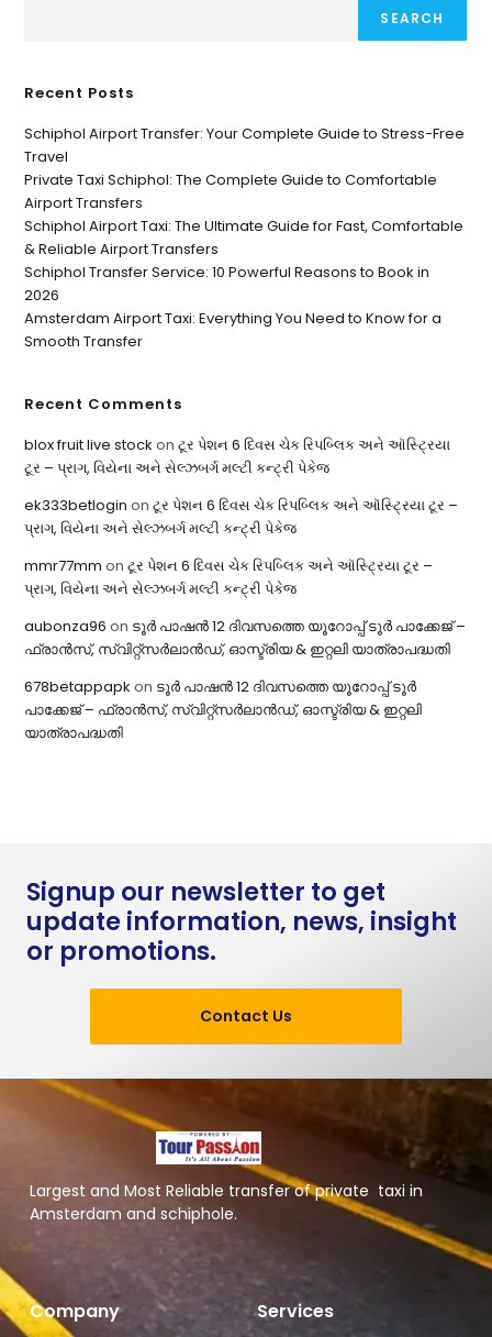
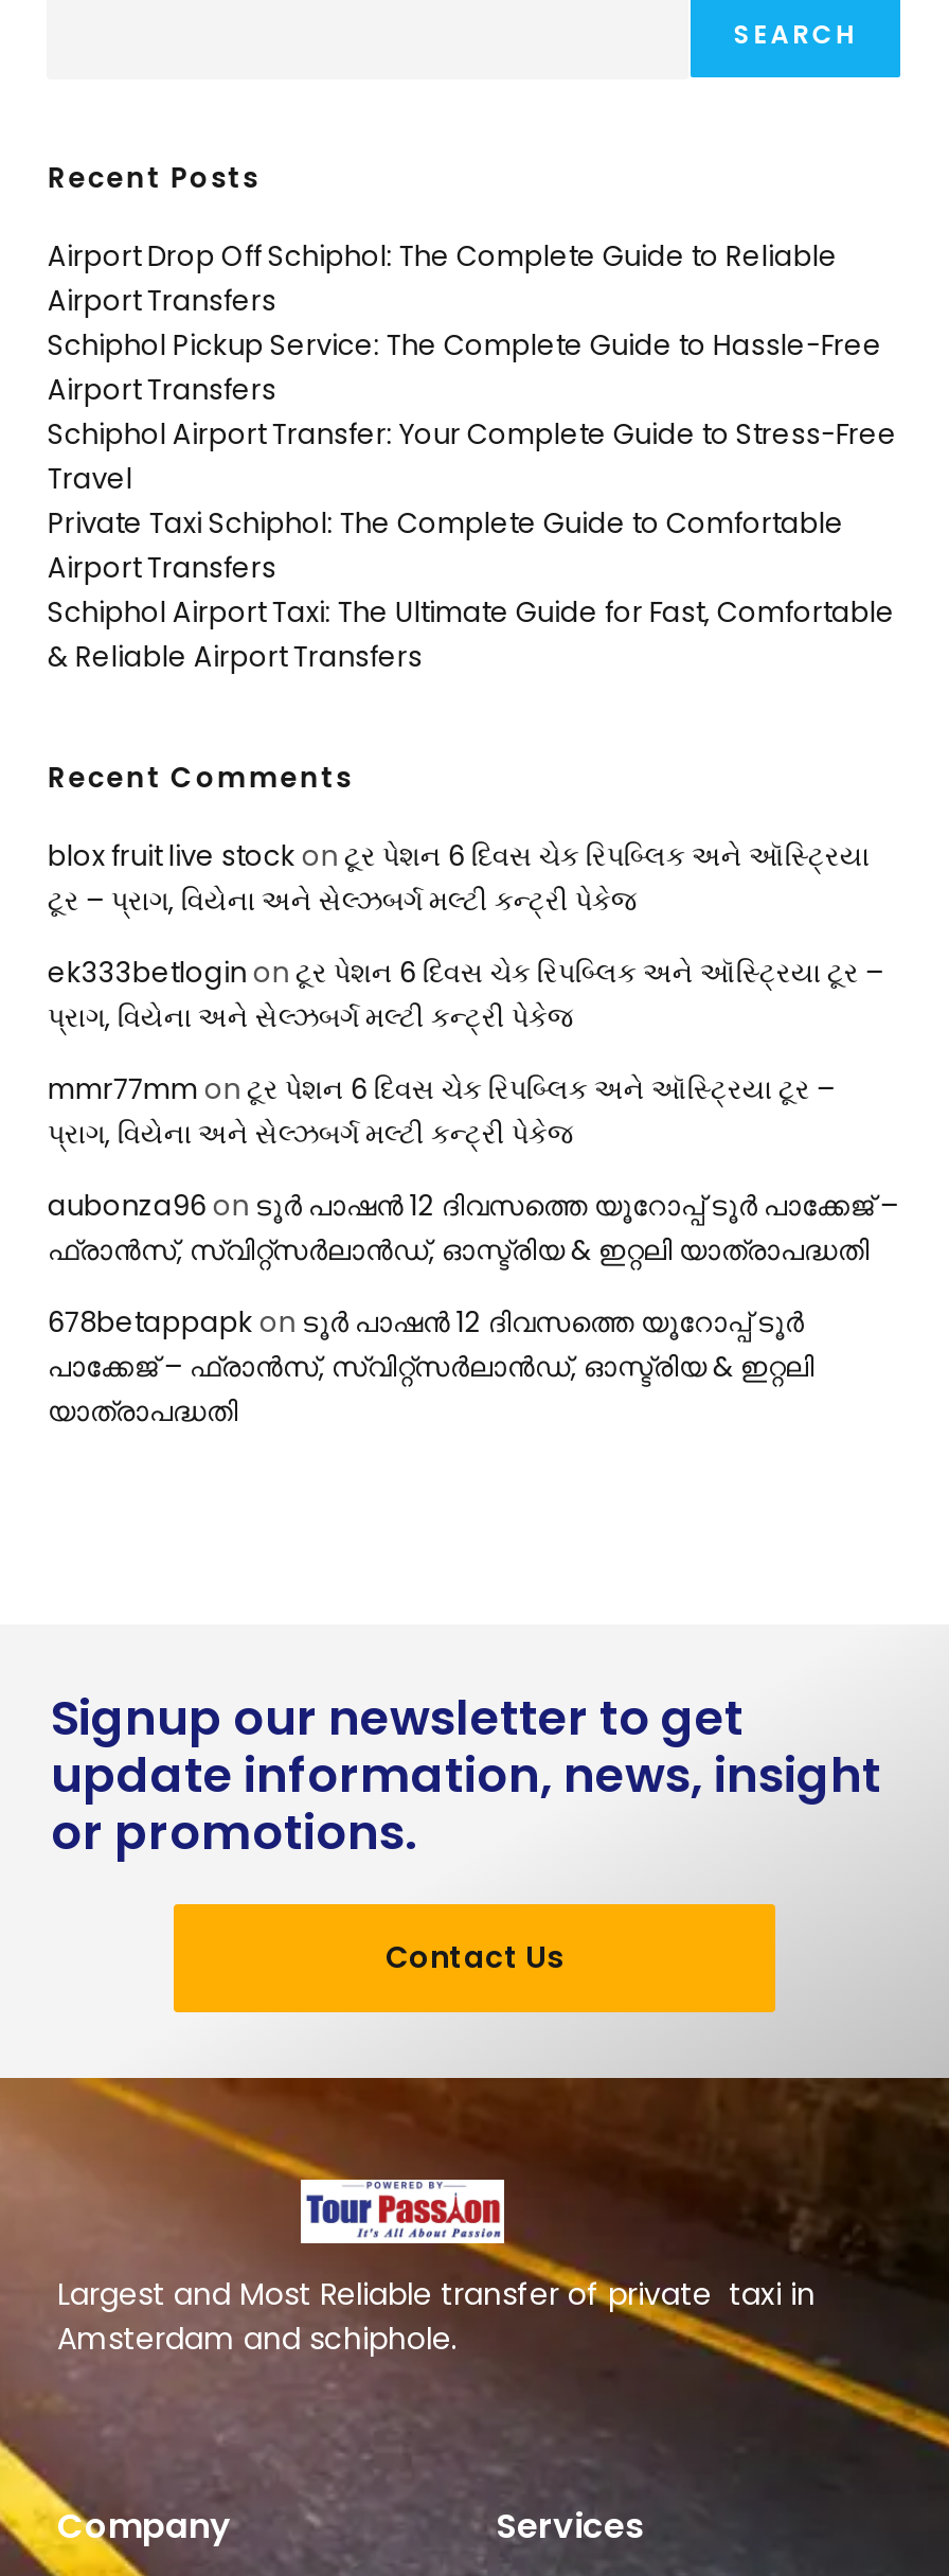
+ Airport Drop Off Schiphol: The Complete Guide to Reliable
+ Airport Transfers
+ Schiphol Pickup Service: The Complete Guide to Hassle-Free
+ Airport Transfers

moved down: Schiphol Airport Transfer: Your Complete Guide to Stress-Free | Travel | Private Taxi Schiphol: The Complete Guide to Comfortable | Airport Transfers | Schiphol Airport Taxi: The Ultimate Guide for Fast, Comfortable | & Reliable Airport Transfers

- Schiphol Transfer Service: 10 Powerful Reasons to Book in
- 2026
- Amsterdam Airport Taxi: Everything You Need to Know for a
- Smooth Transfer
